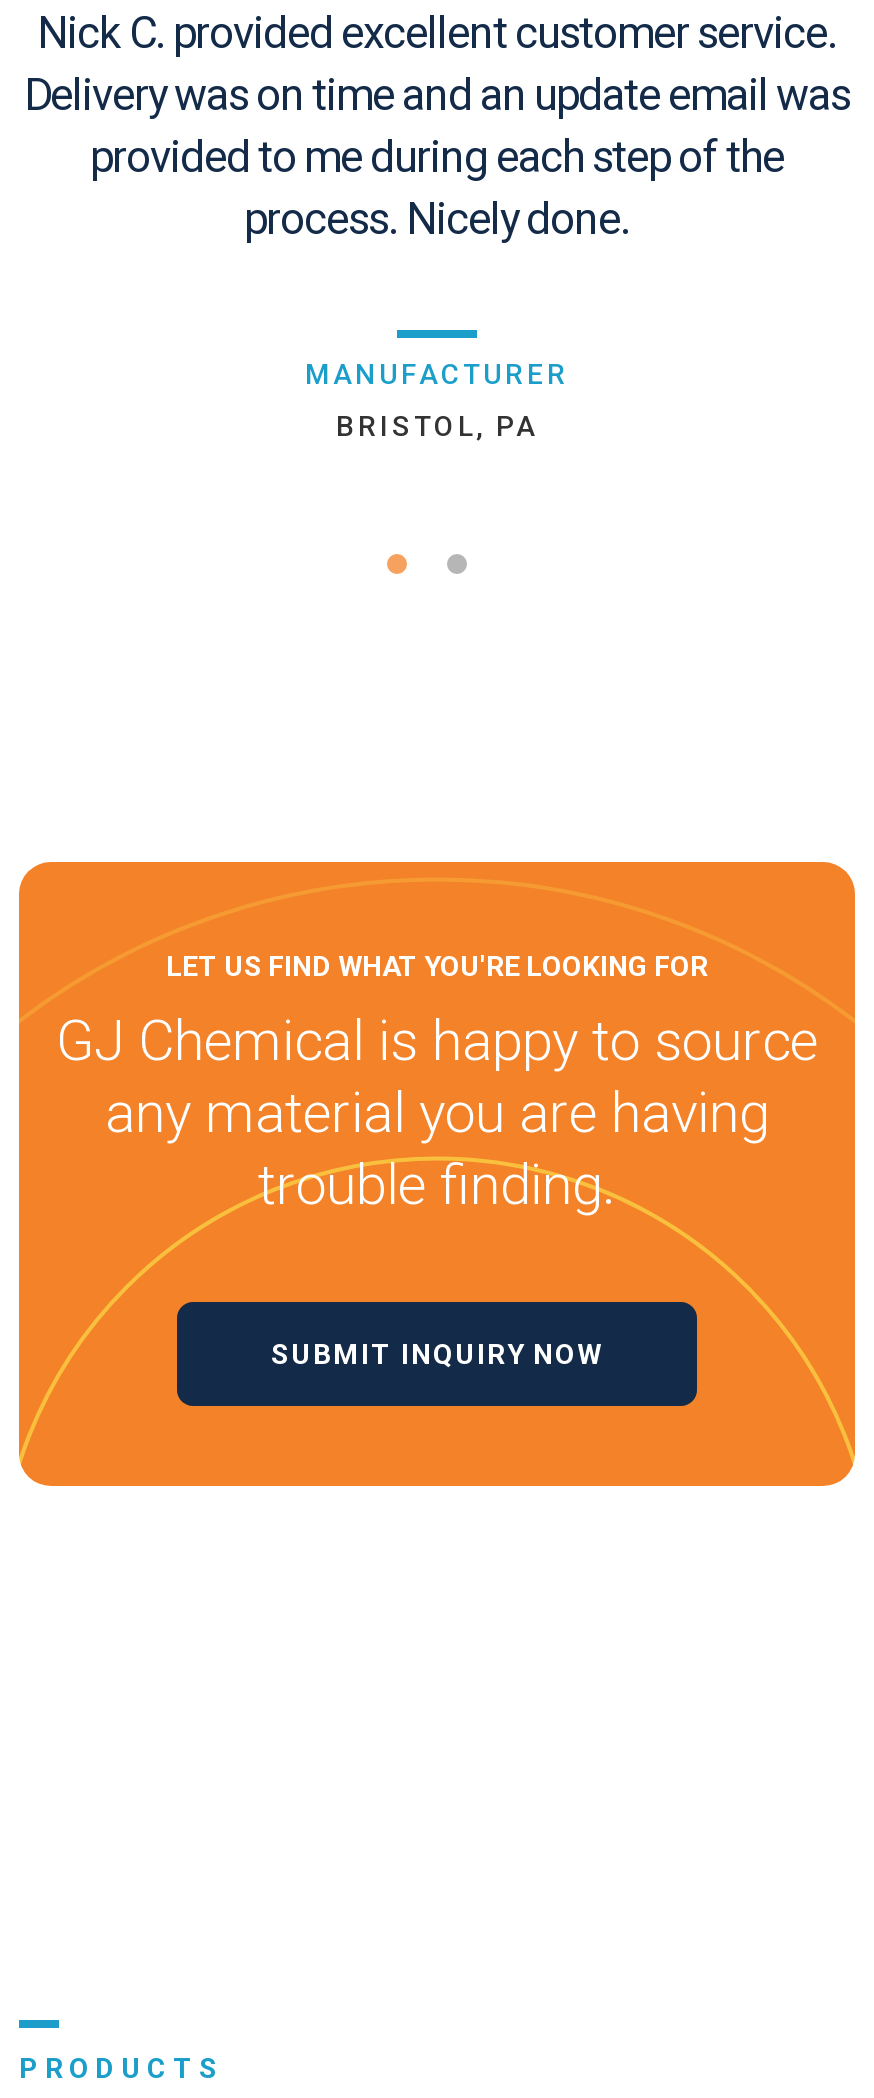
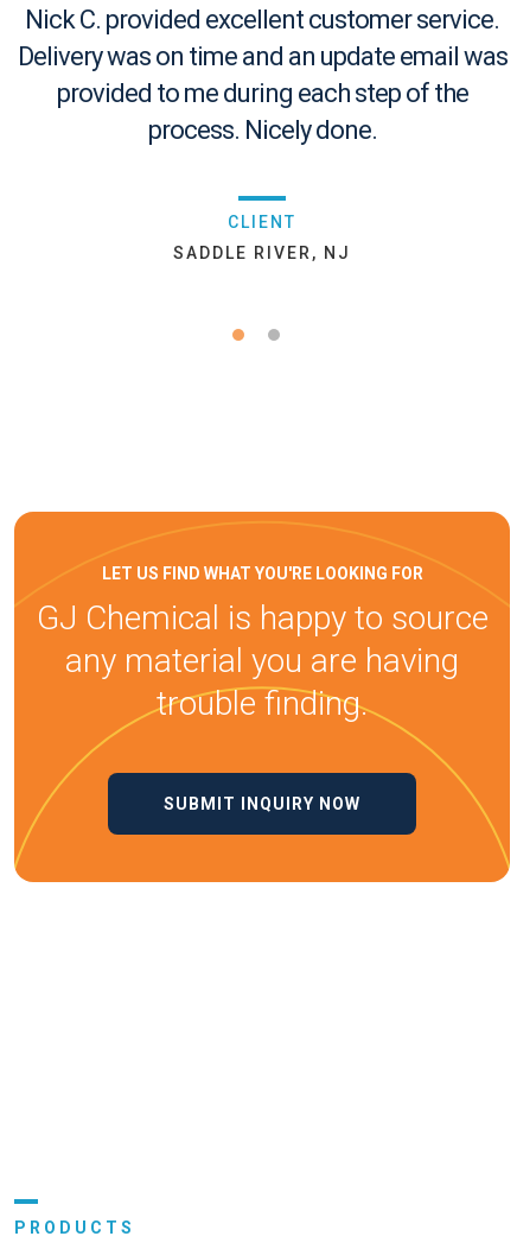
- MANUFACTURER
+ CLIENT

- BRISTOL, PA
+ SADDLE RIVER, NJ
